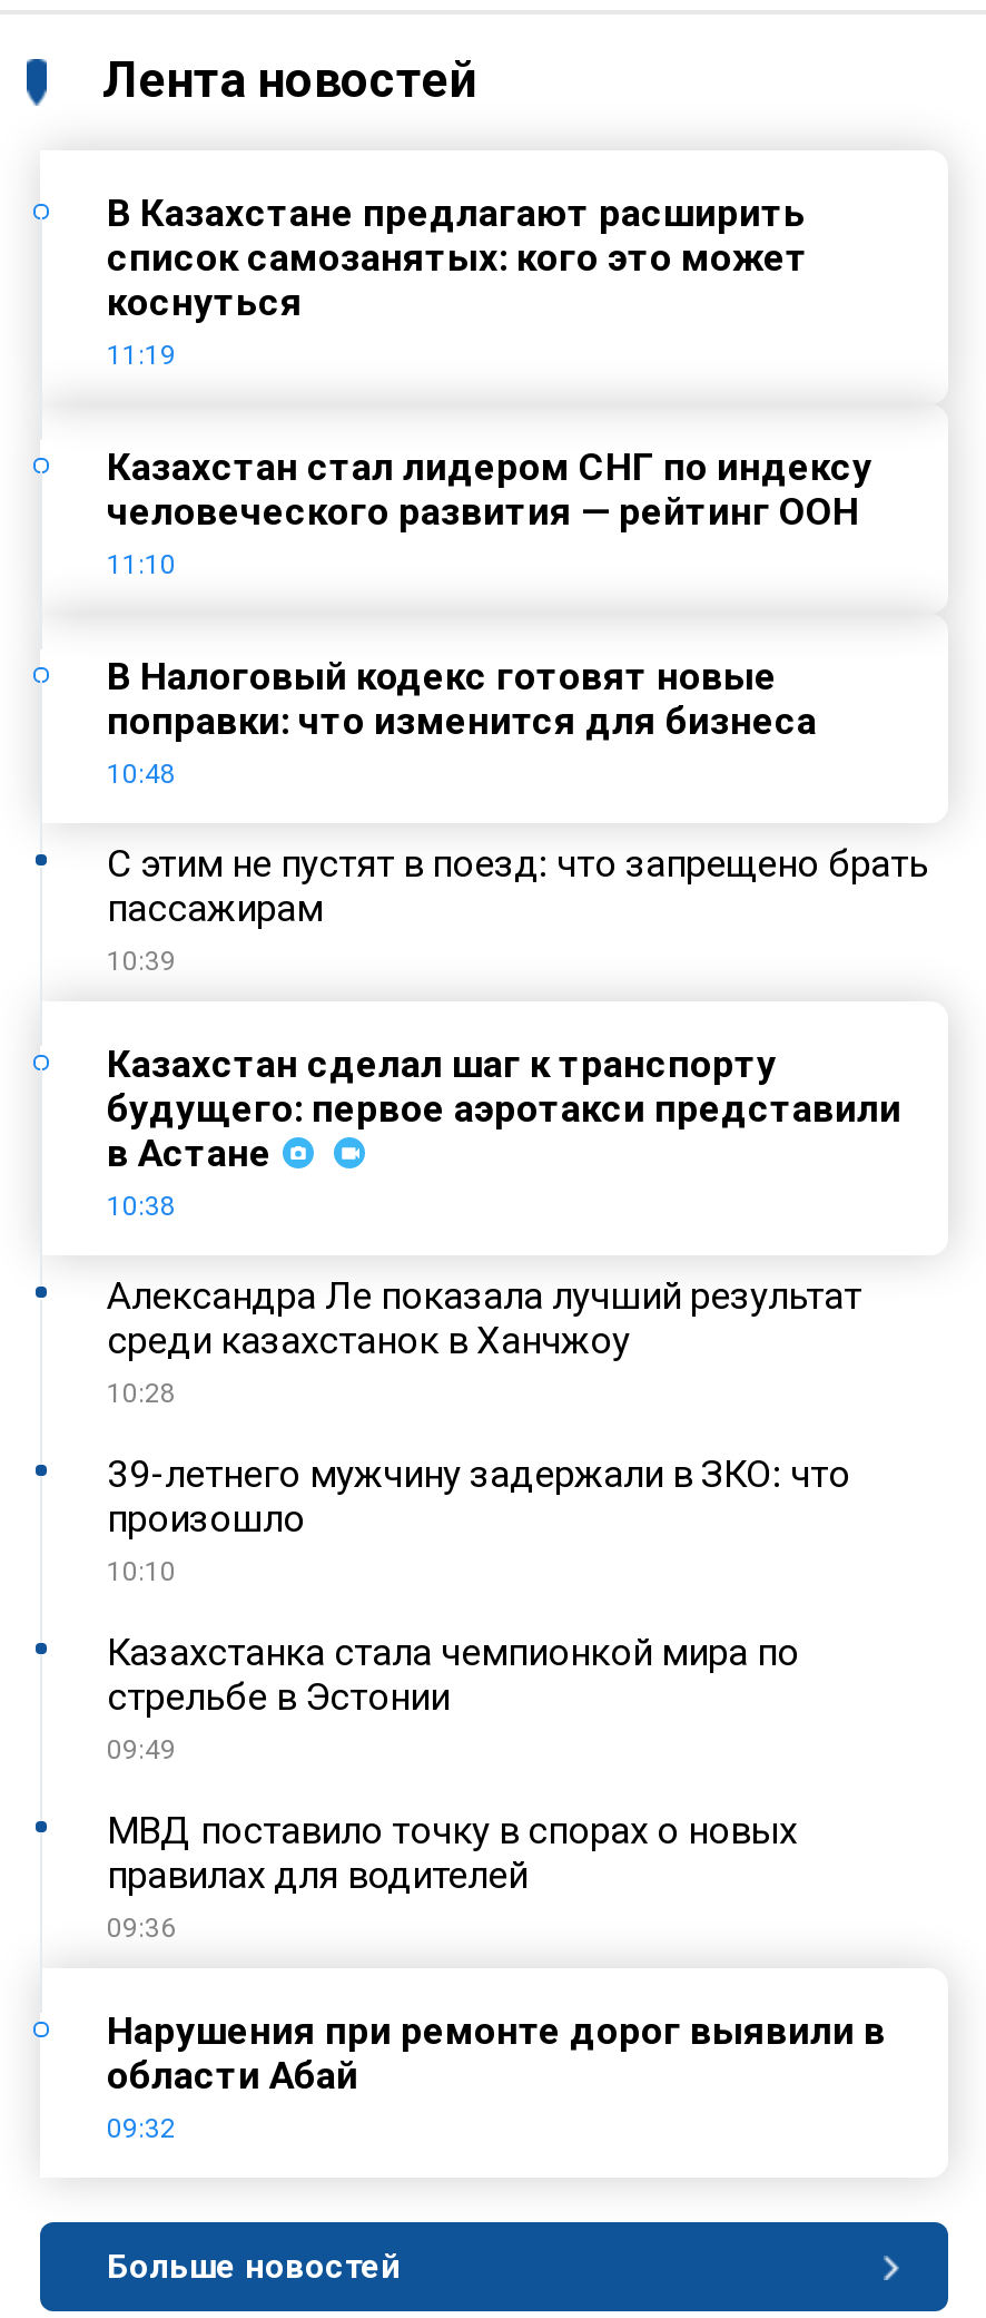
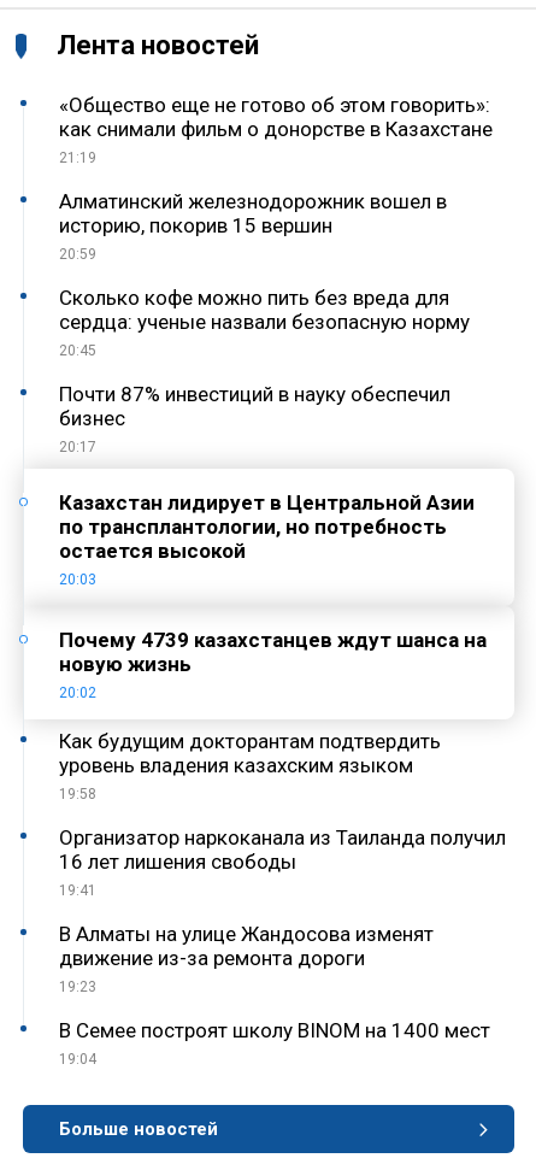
- В Казахстане предлагают расширить
- список самозанятых: кого это может
- коснуться
- 11:19
+ «Общество еще не готово об этом говорить»:
+ как снимали фильм о донорстве в Казахстане
+ 21:19

- Казахстан стал лидером СНГ по индексу
- человеческого развития — рейтинг ООН
- 11:10
+ Алматинский железнодорожник вошел в
+ историю, покорив 15 вершин
+ 20:59

- В Налоговый кодекс готовят новые
- поправки: что изменится для бизнеса
- 10:48
+ Сколько кофе можно пить без вреда для
+ сердца: ученые назвали безопасную норму
+ 20:45

- С этим не пустят в поезд: что запрещено брать
- пассажирам
- 10:39
+ Почти 87% инвестиций в науку обеспечил
+ бизнес
+ 20:17

- Казахстан сделал шаг к транспорту
- будущего: первое аэротакси представили
- в Астане
- 10:38
+ Казахстан лидирует в Центральной Азии
+ по трансплантологии, но потребность
+ остается высокой
+ 20:03

- Александра Ле показала лучший результат
- среди казахстанок в Ханчжоу
- 10:28
+ Почему 4739 казахстанцев ждут шанса на
+ новую жизнь
+ 20:02

- 39-летнего мужчину задержали в ЗКО: что
- произошло
- 10:10
+ Как будущим докторантам подтвердить
+ уровень владения казахским языком
+ 19:58

- Казахстанка стала чемпионкой мира по
- стрельбе в Эстонии
- 09:49
+ Организатор наркоканала из Таиланда получил
+ 16 лет лишения свободы
+ 19:41

- МВД поставило точку в спорах о новых
- правилах для водителей
- 09:36
+ В Алматы на улице Жандосова изменят
+ движение из-за ремонта дороги
+ 19:23

- Нарушения при ремонте дорог выявили в
- области Абай
- 09:32
+ В Семее построят школу BINOM на 1400 мест
+ 19:04
